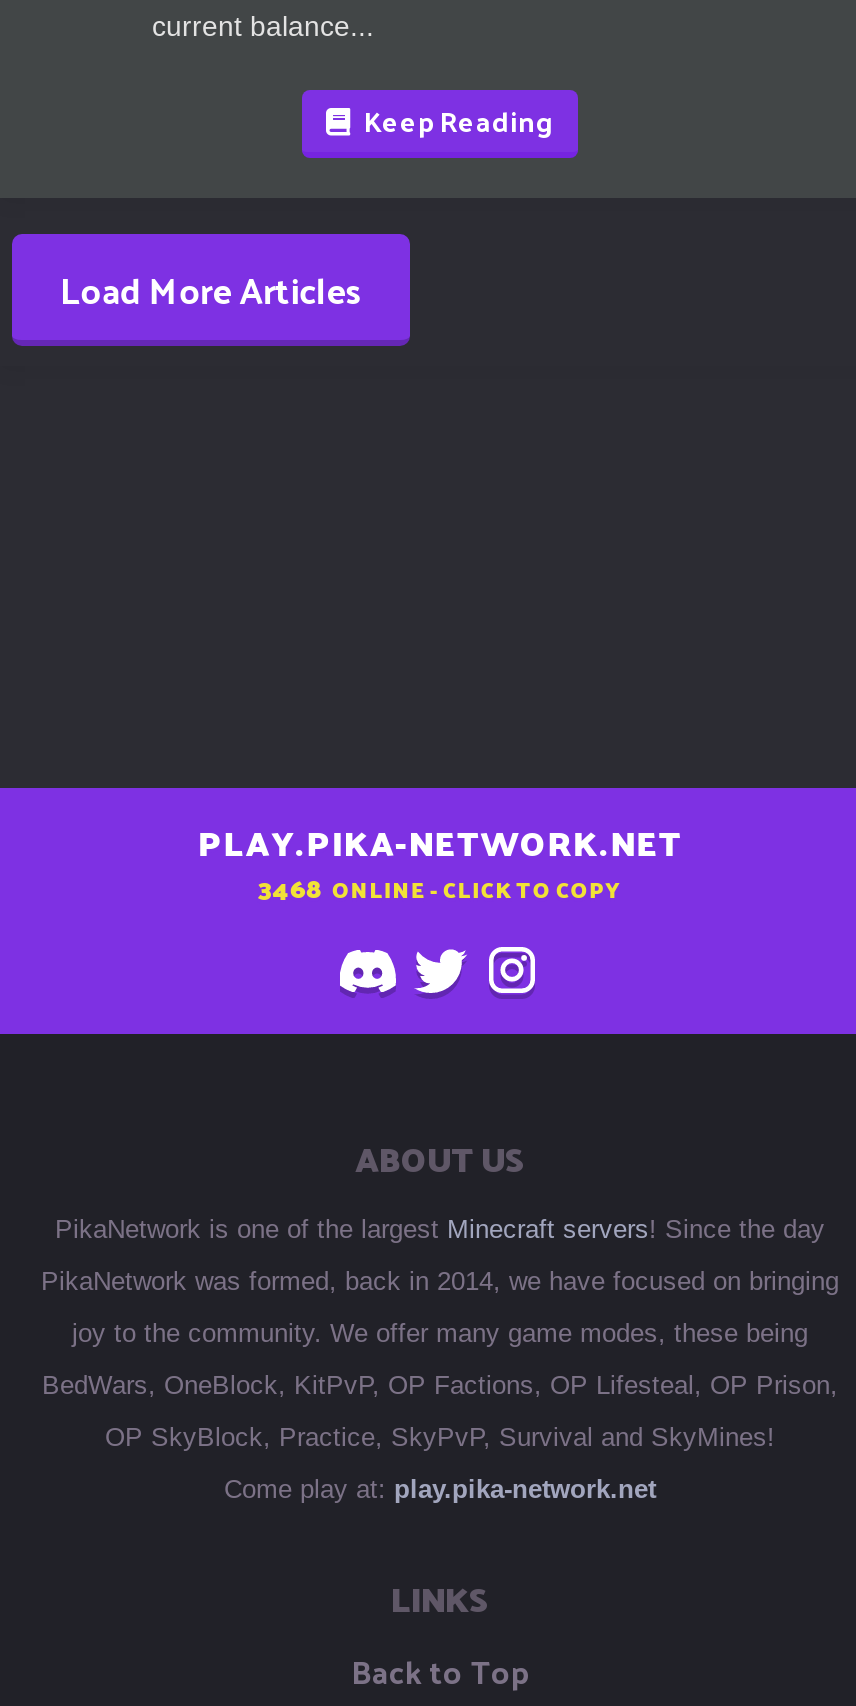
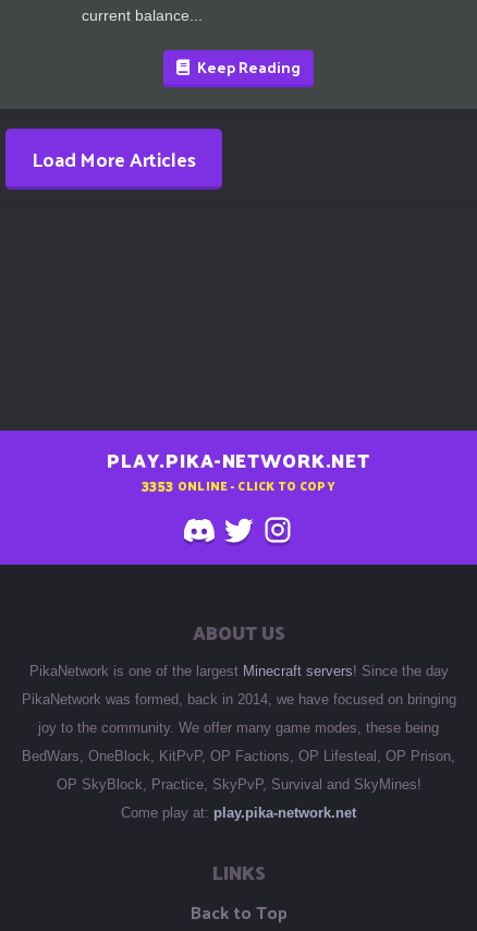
- 3468 ONLINE - CLICK TO COPY
+ 3353 ONLINE - CLICK TO COPY
